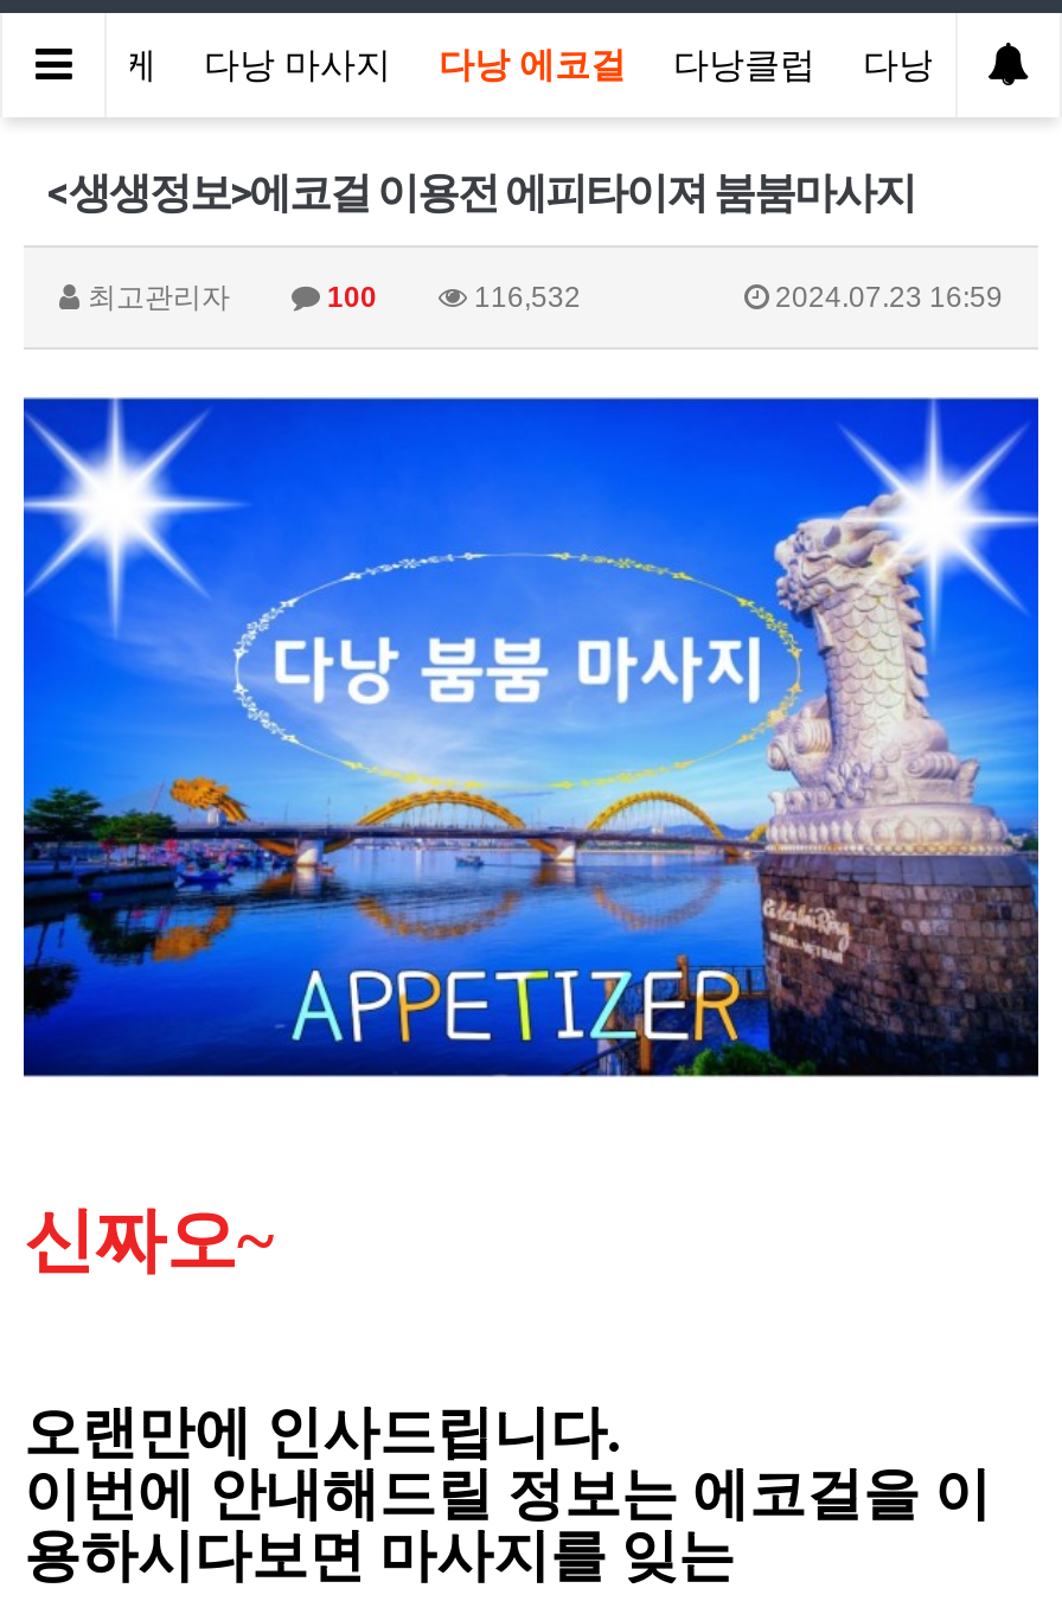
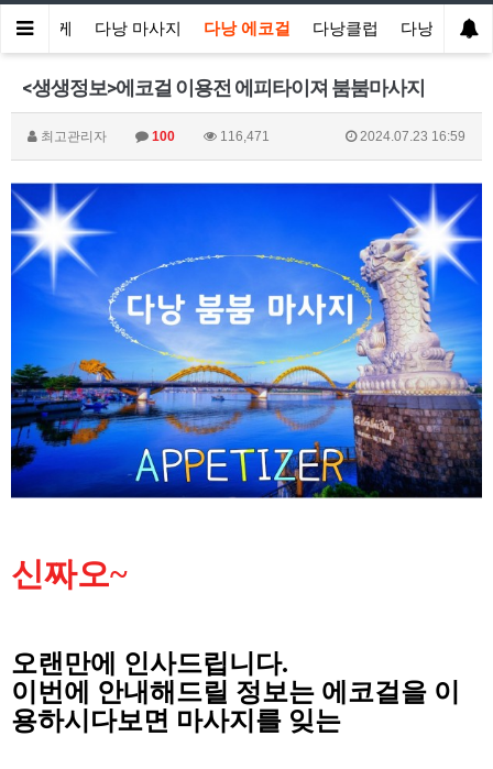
- 116,532
+ 116,471
